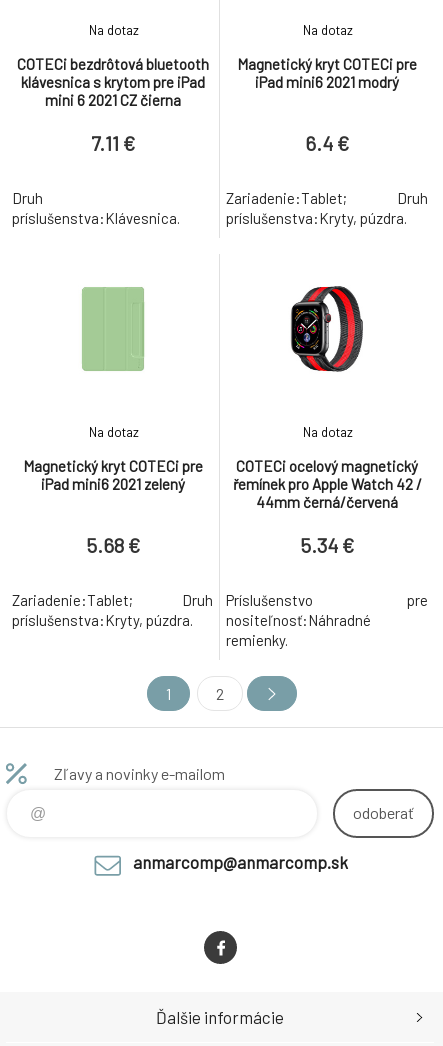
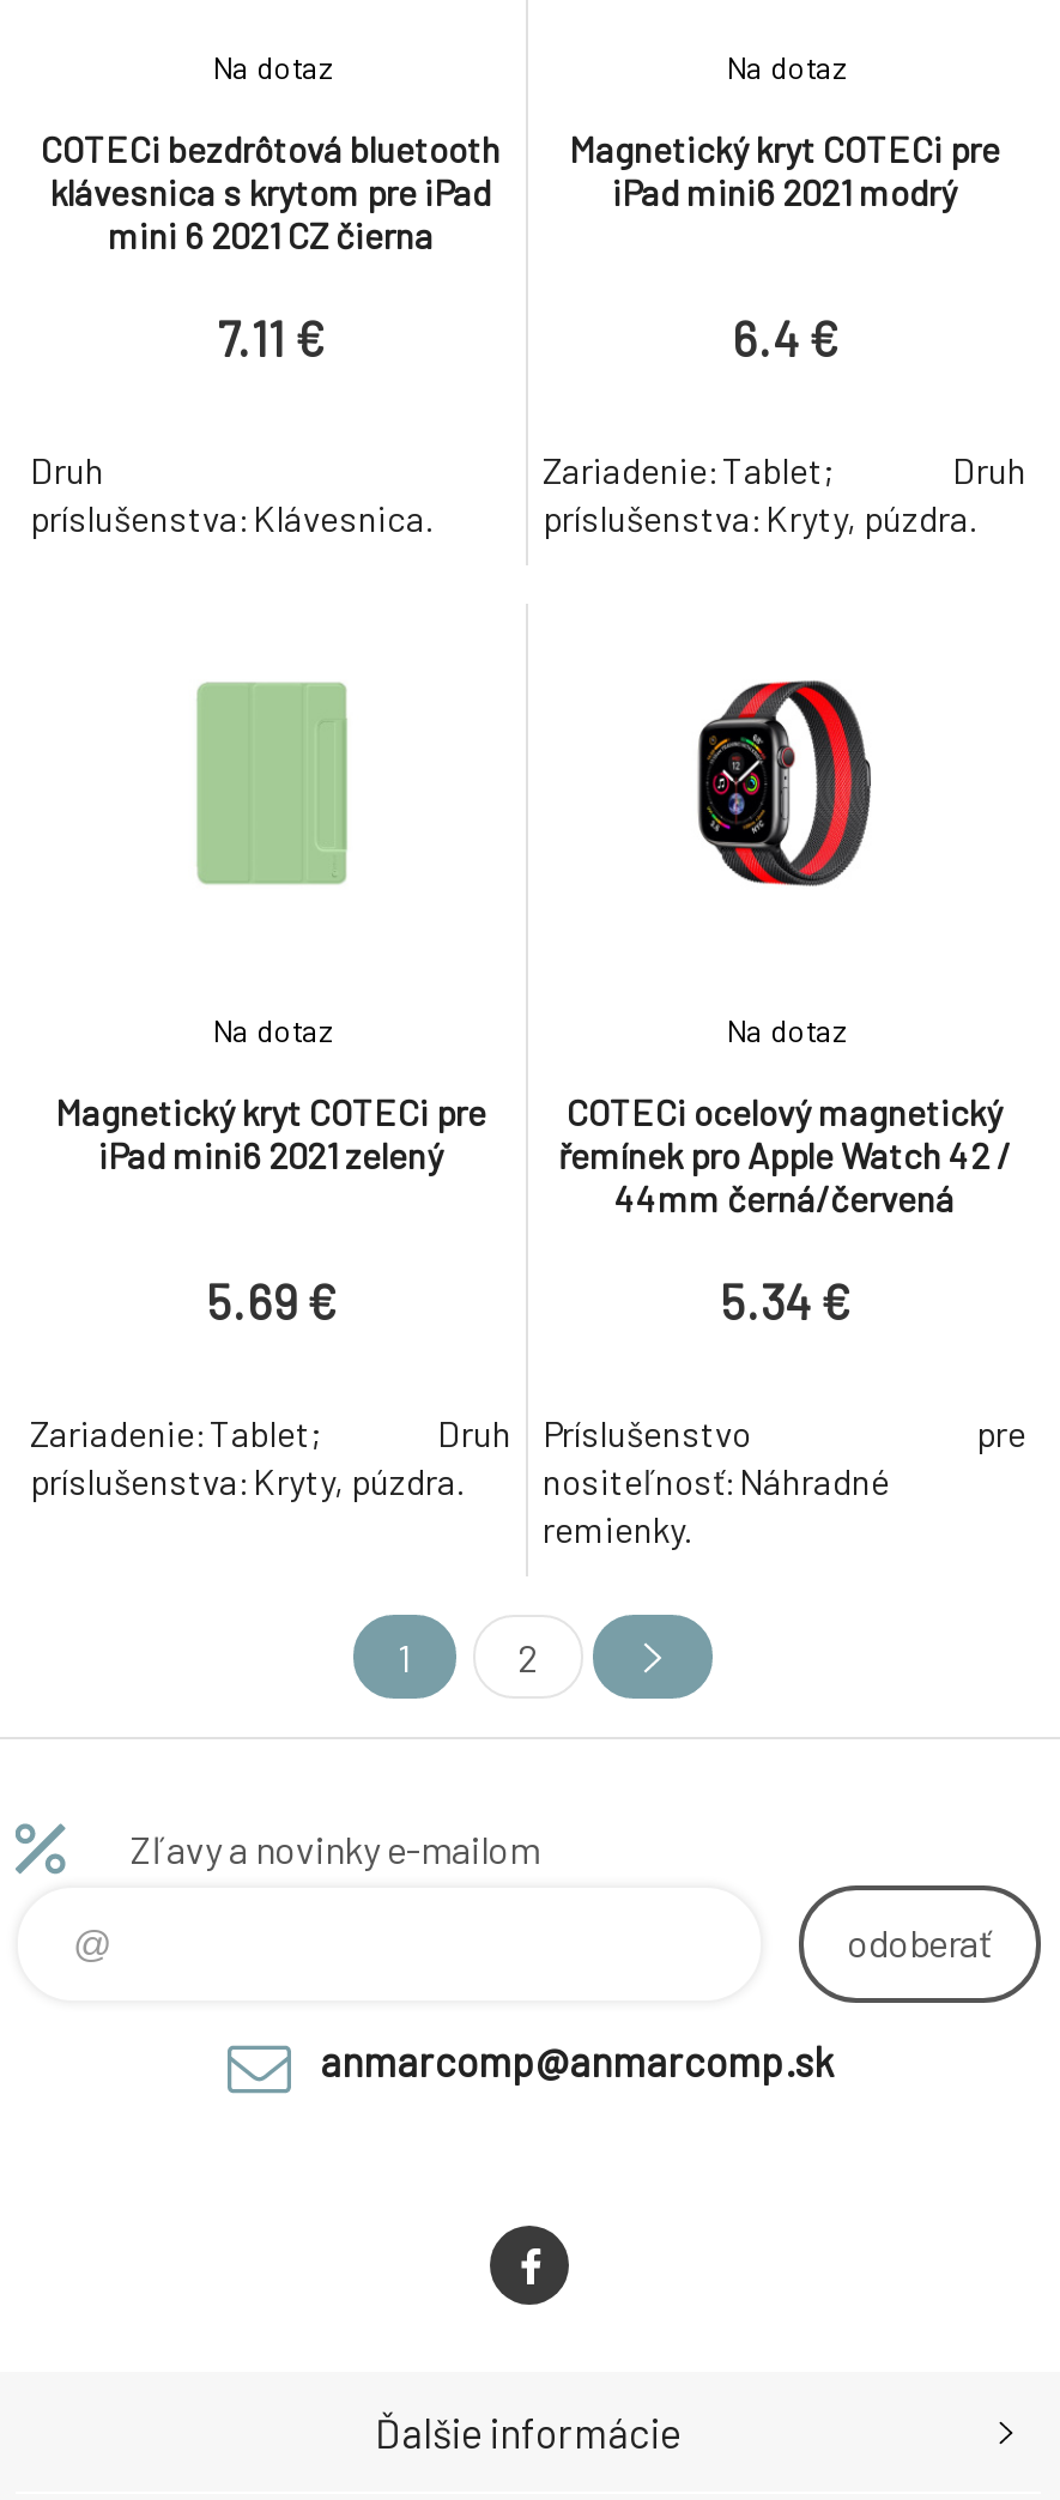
- 5.68 €
+ 5.69 €
